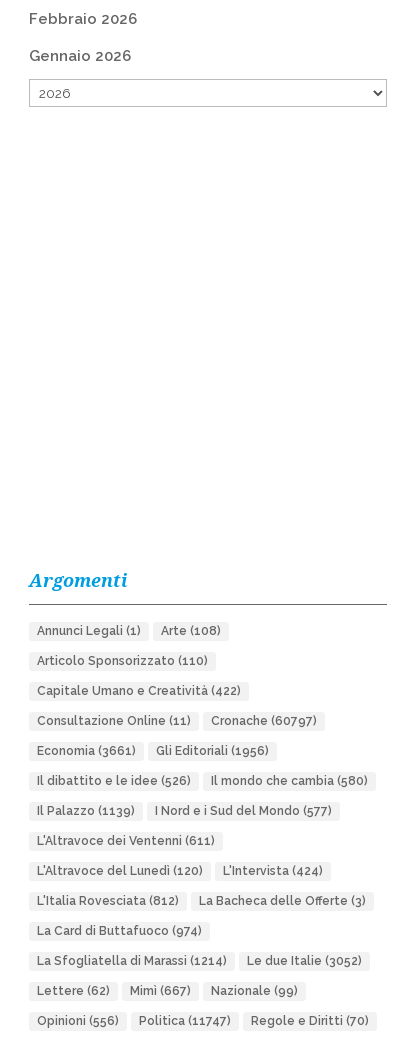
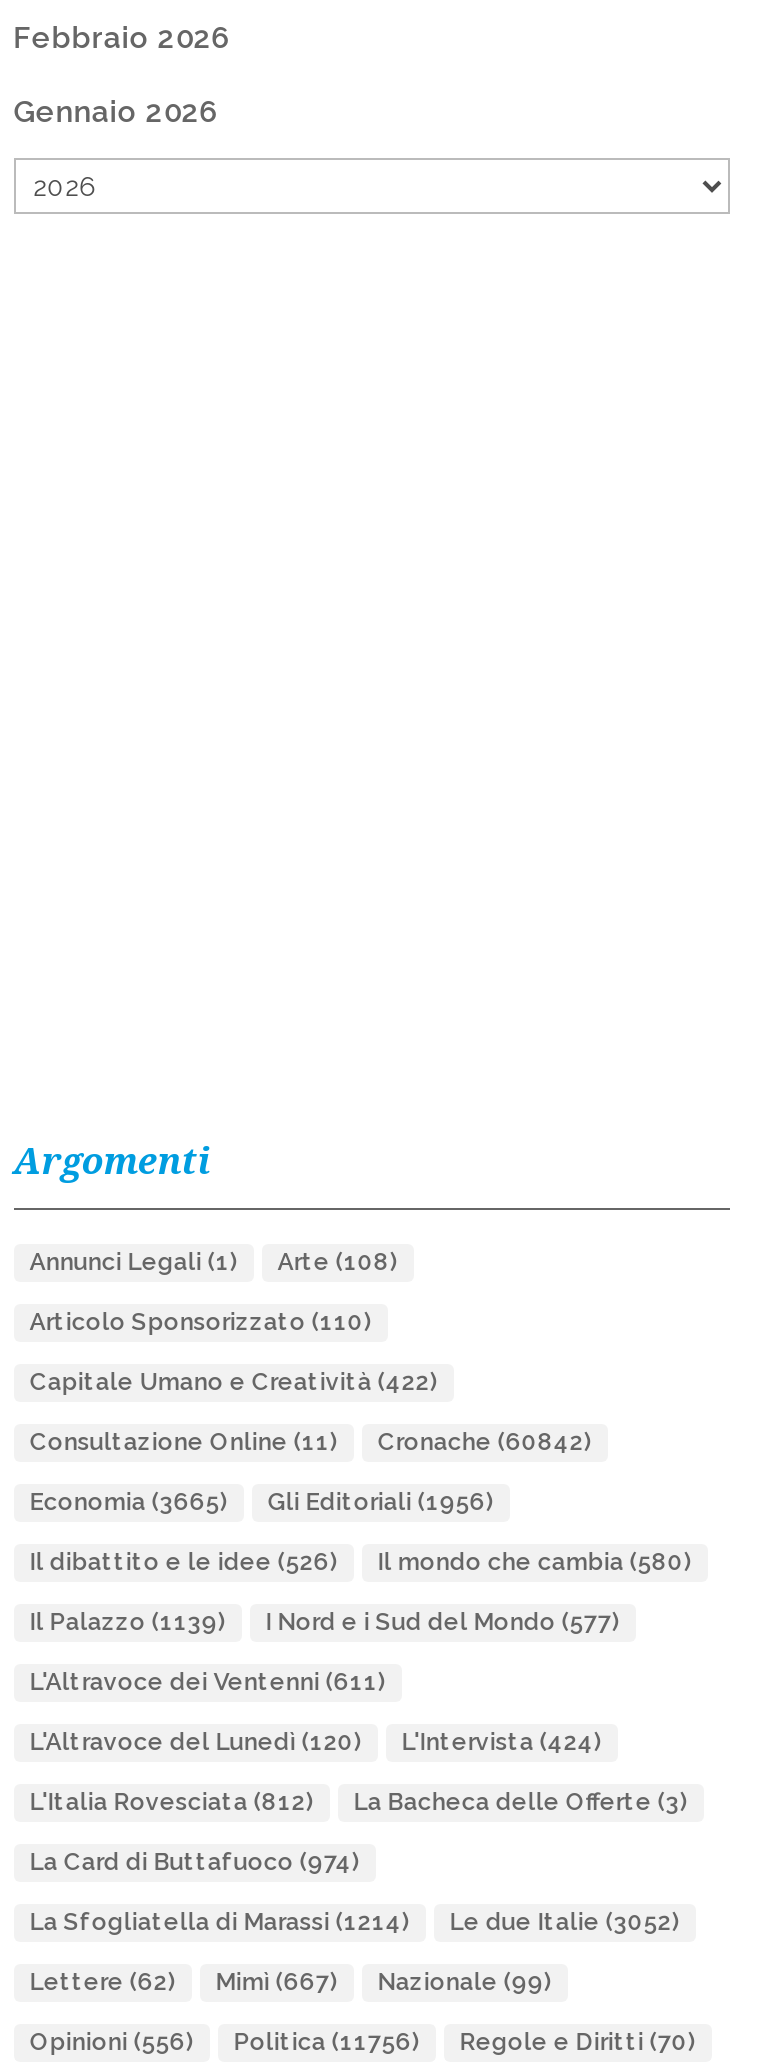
- Consultazione Online (11) Cronache (60797)
+ Consultazione Online (11) Cronache (60842)

- Economia (3661) Gli Editoriali (1956)
+ Economia (3665) Gli Editoriali (1956)

- Opinioni (556) Politica (11747) Regole e Diritti (70)
+ Opinioni (556) Politica (11756) Regole e Diritti (70)
